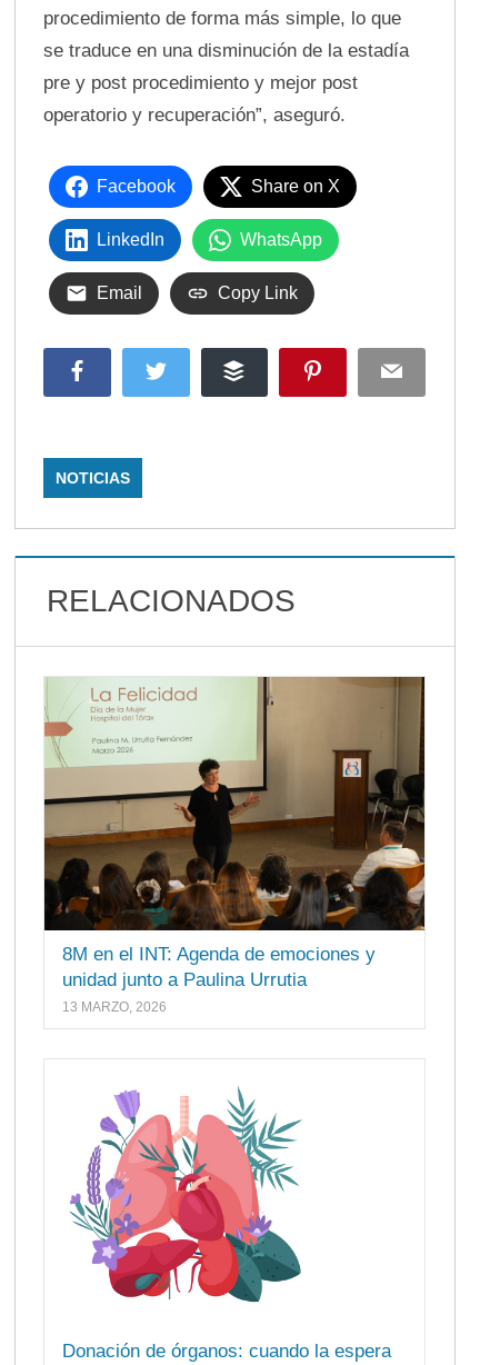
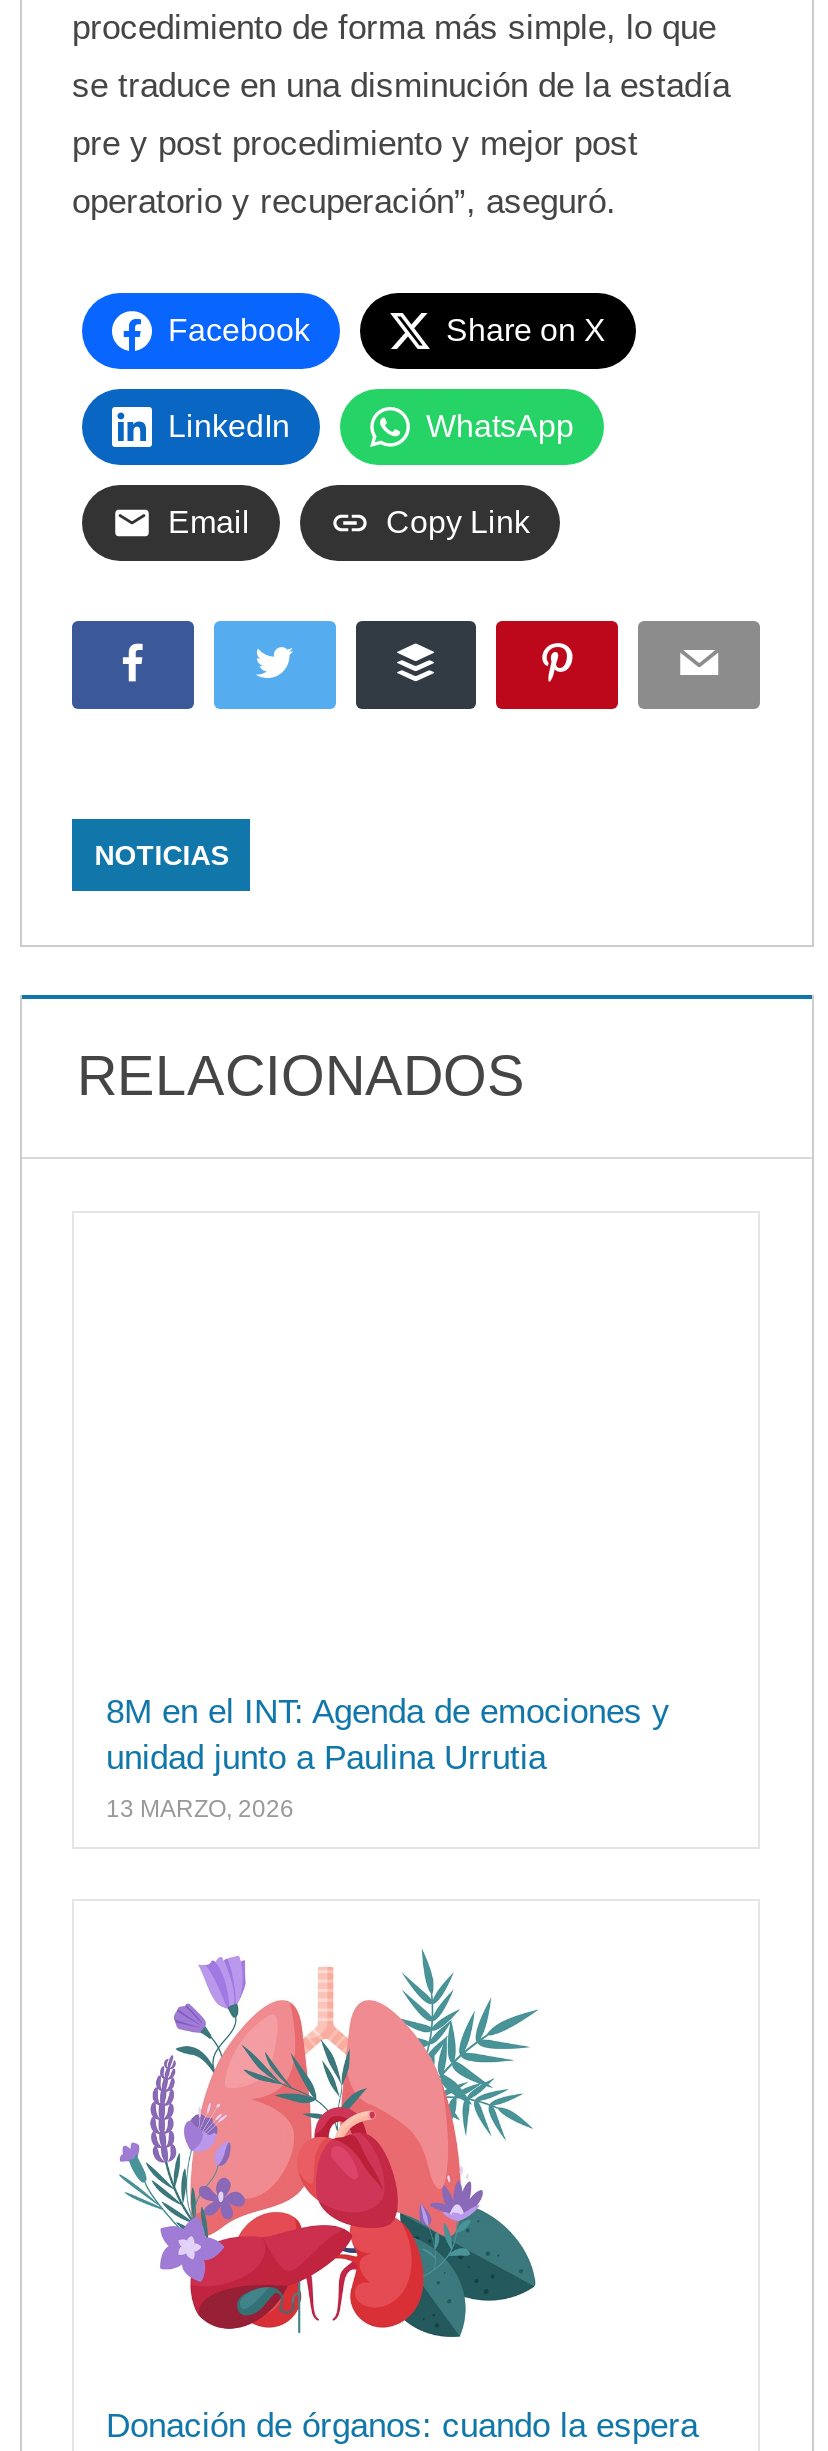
- [image]
